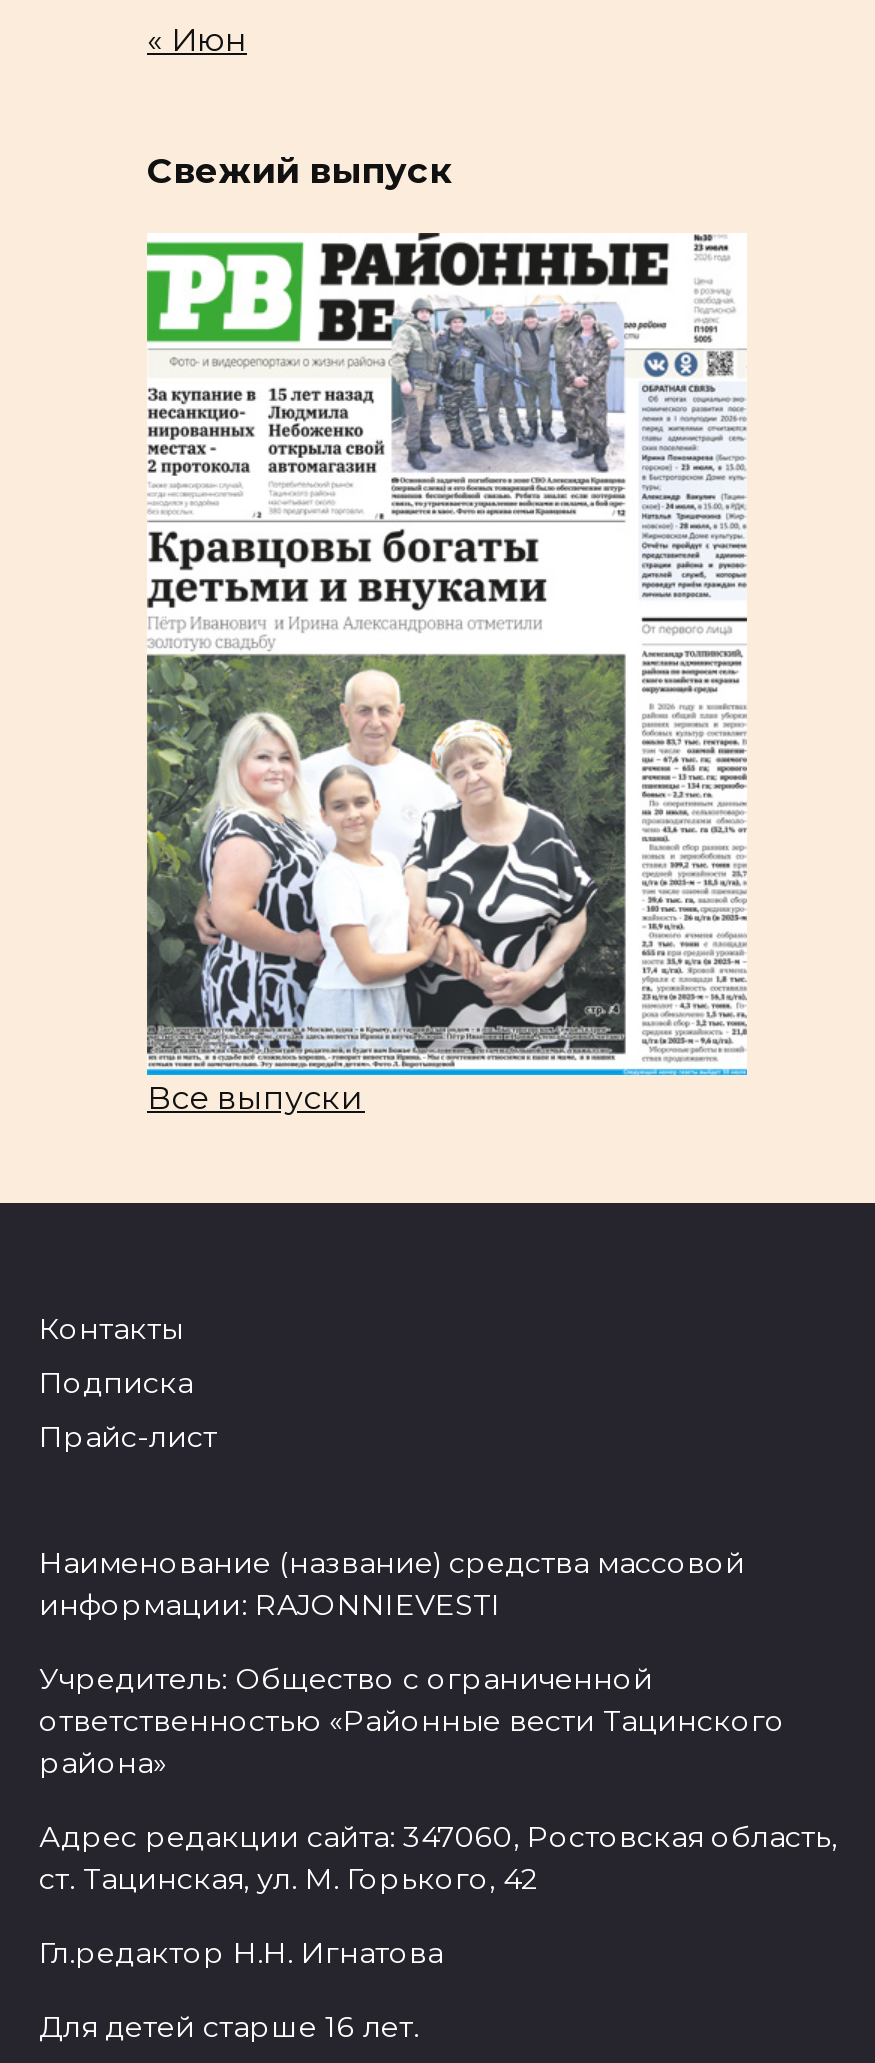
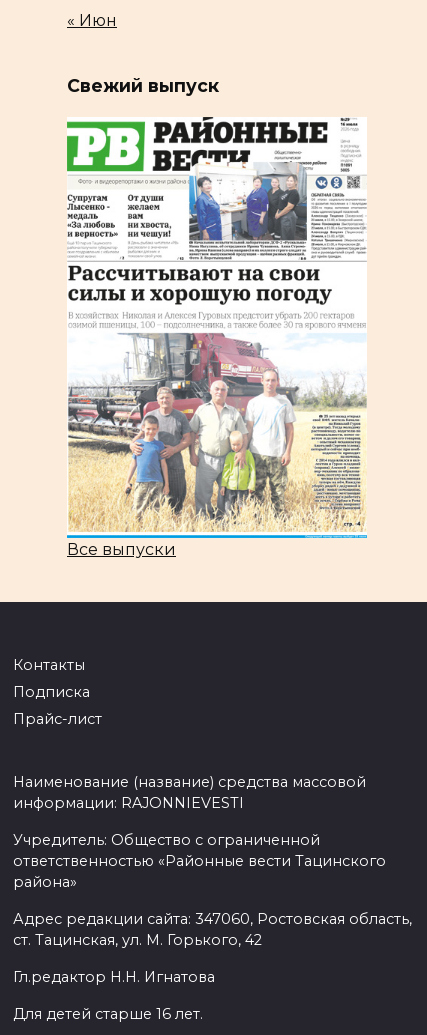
- [image]
+ [image]
